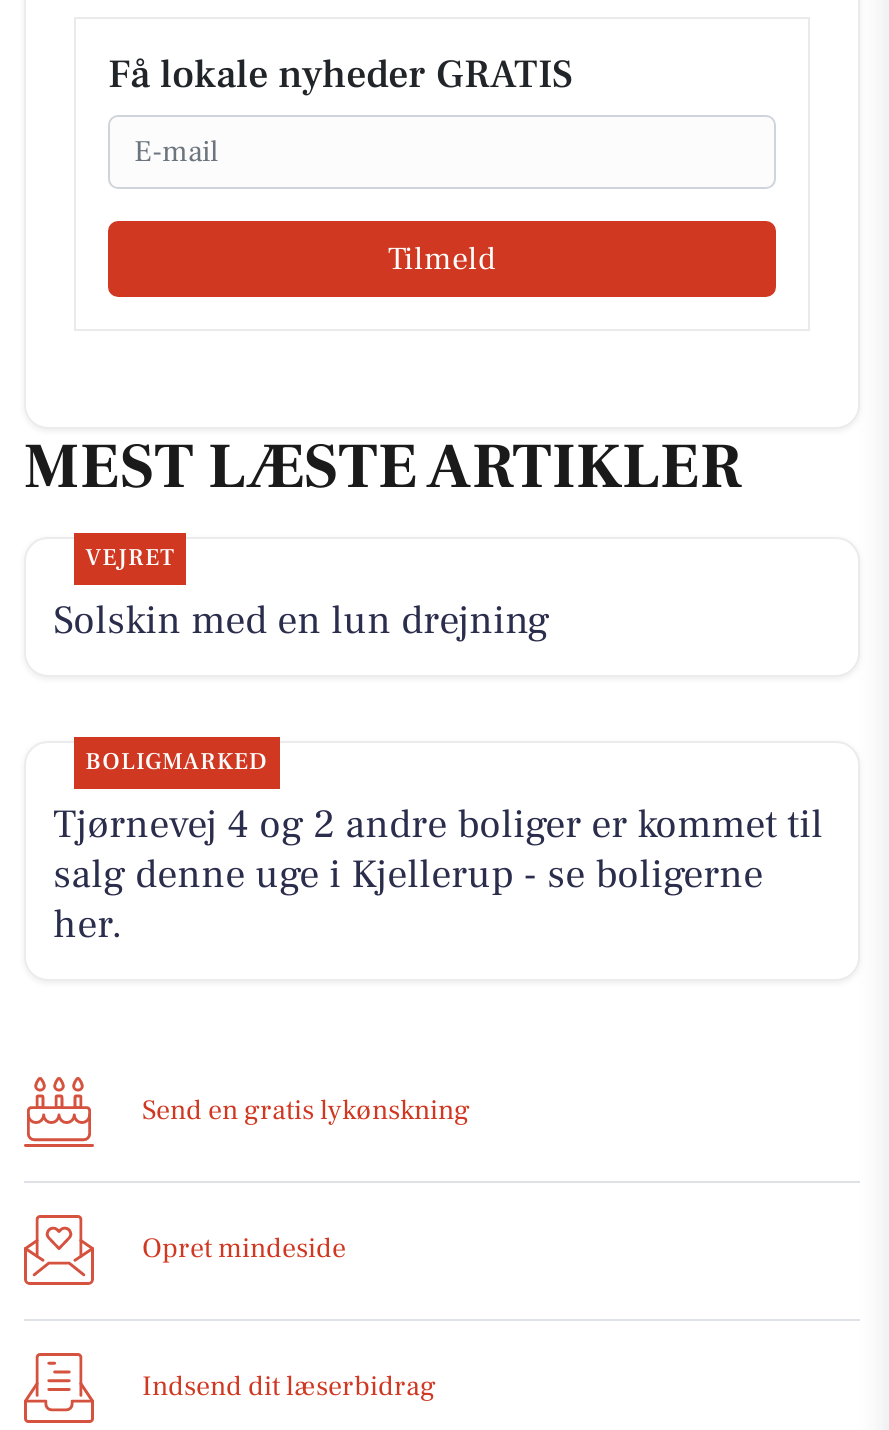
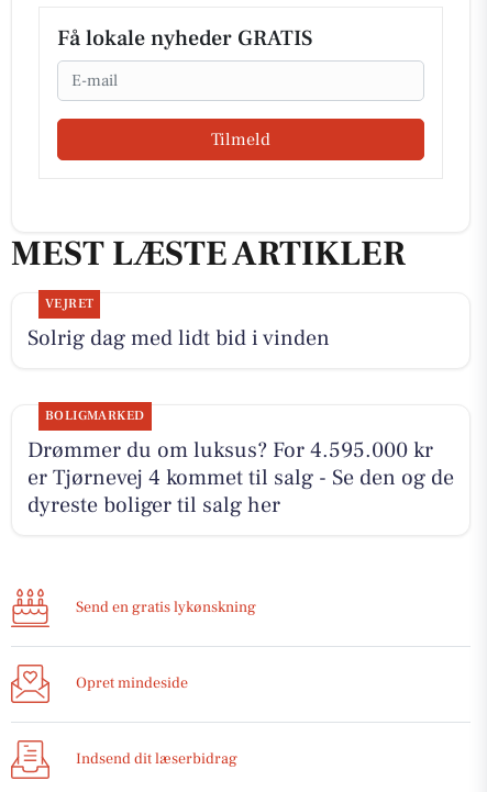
- Solskin med en lun drejning
+ Solrig dag med lidt bid i vinden

- Tjørnevej 4 og 2 andre boliger er kommet til
- salg denne uge i Kjellerup - se boligerne
- her.
+ Drømmer du om luksus? For 4.595.000 kr
+ er Tjørnevej 4 kommet til salg - Se den og de
+ dyreste boliger til salg her
